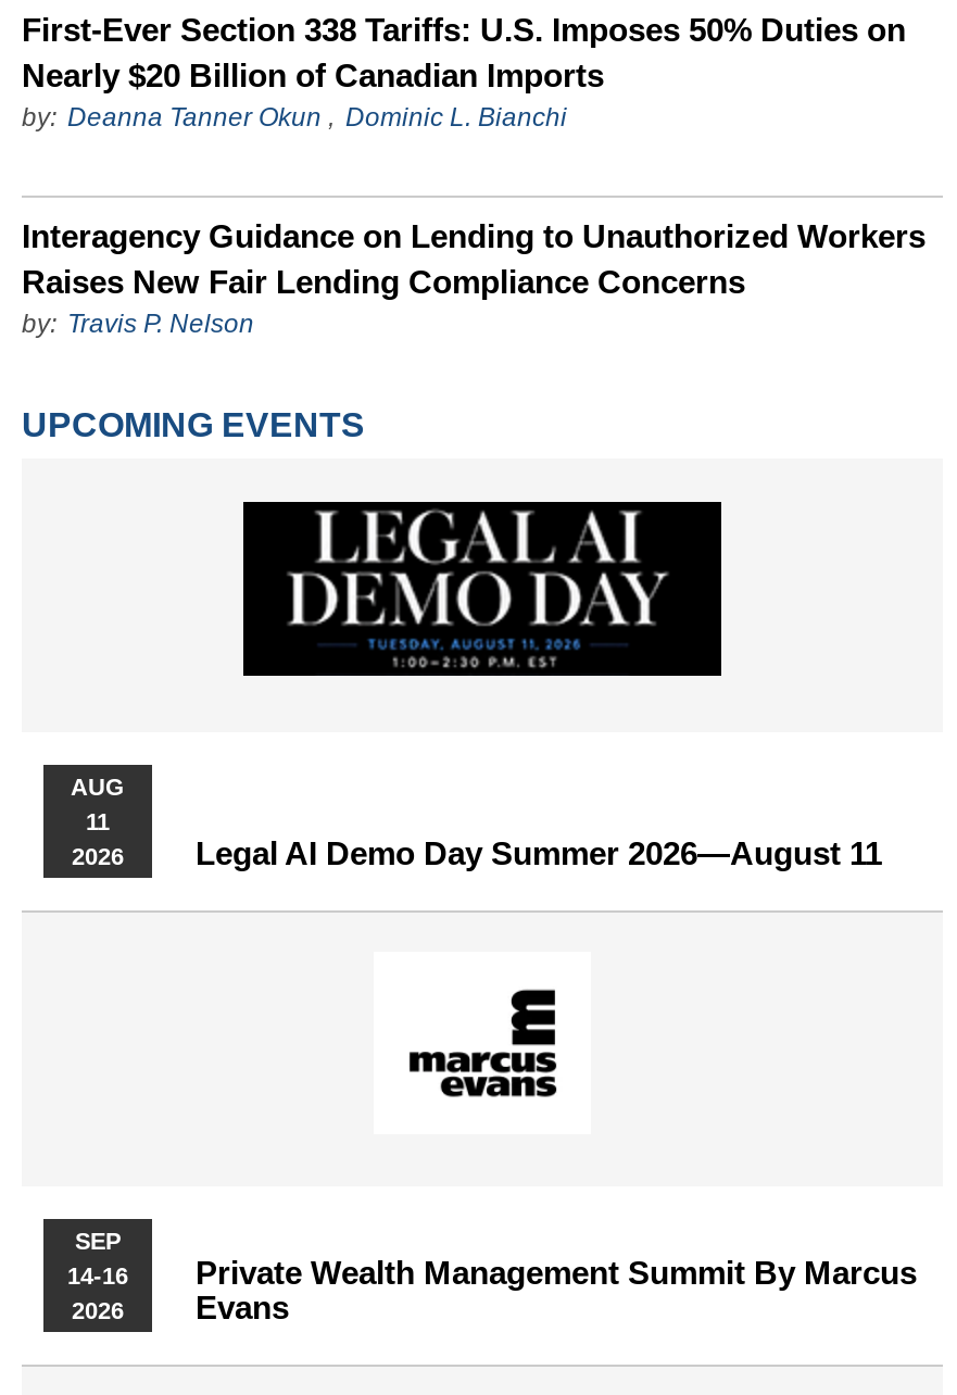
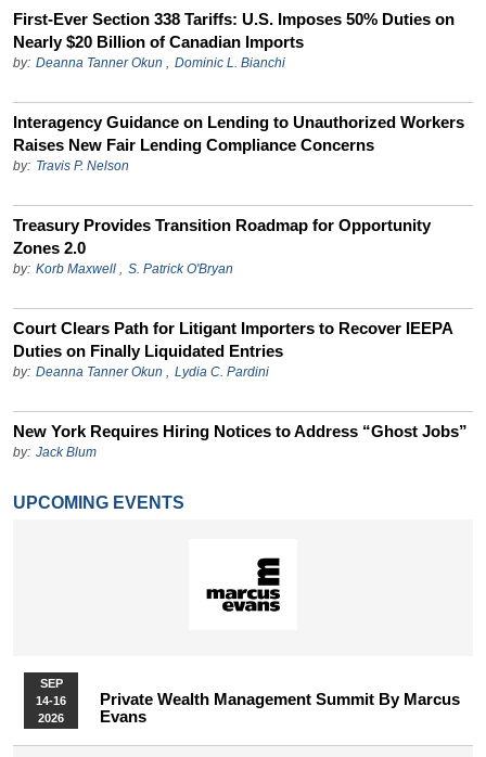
+ Treasury Provides Transition Roadmap for Opportunity
+ Zones 2.0
+ by: Korb Maxwell, S. Patrick O'Bryan
+ Court Clears Path for Litigant Importers to Recover IEEPA
+ Duties on Finally Liquidated Entries
+ by: Deanna Tanner Okun, Lydia C. Pardini
+ New York Requires Hiring Notices to Address “Ghost Jobs”
+ by: Jack Blum

moved down: UPCOMING EVENTS

- [image]

- AUG
- 11
- 2026
- Legal AI Demo Day Summer 2026—August 11
